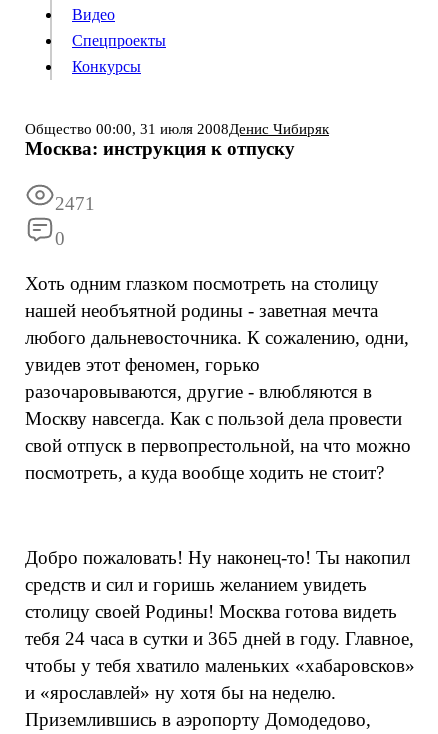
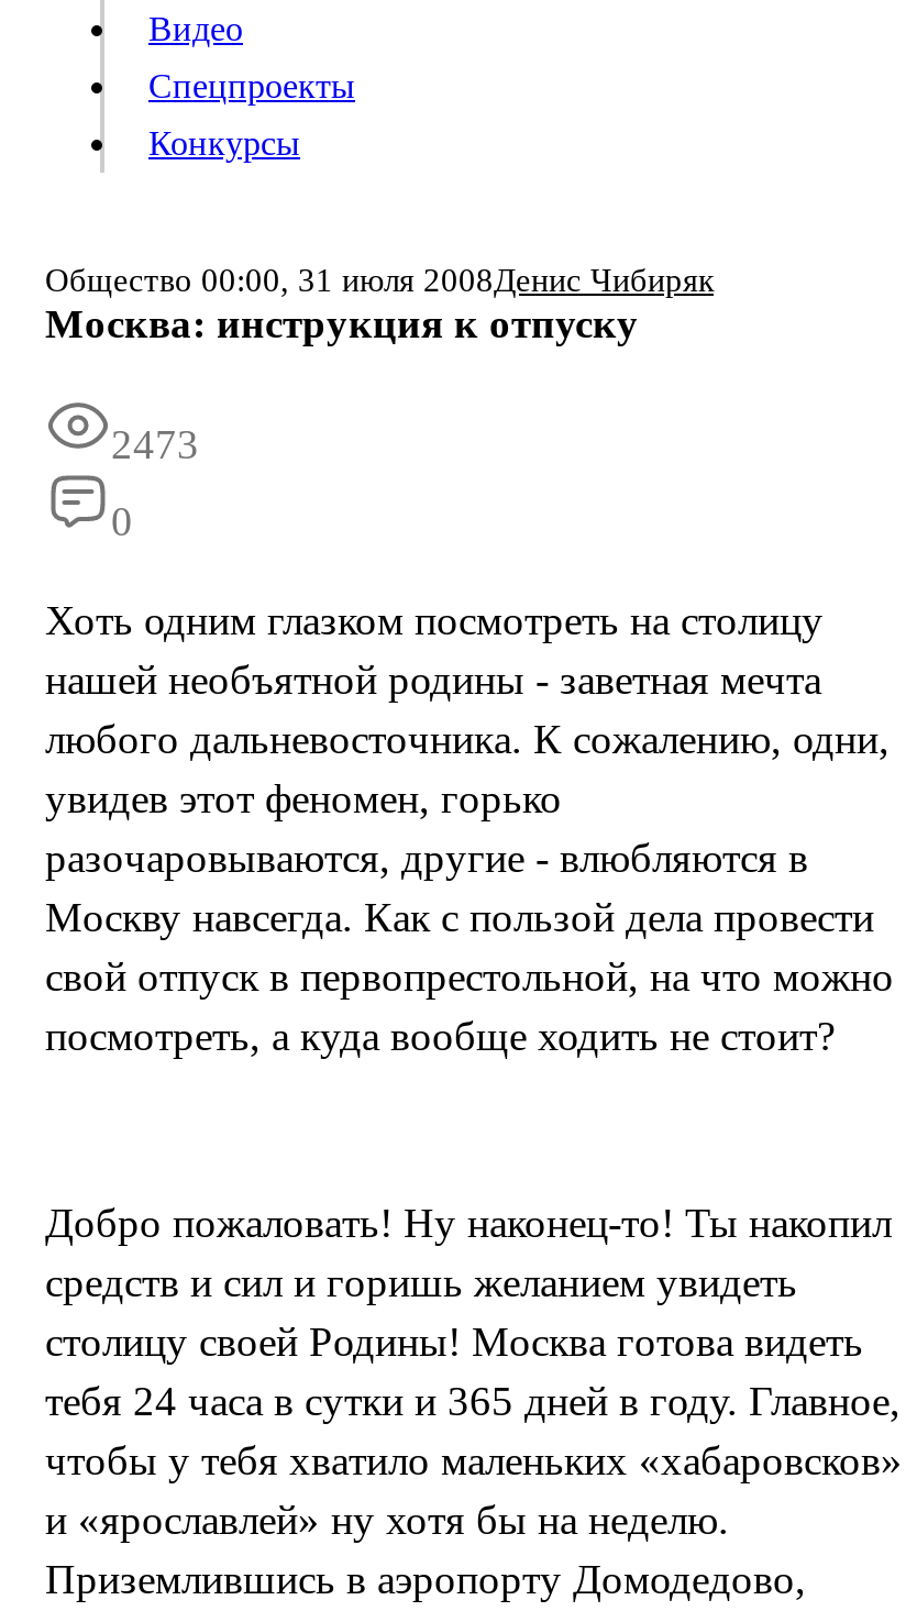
- 2471
+ 2473
